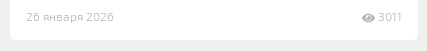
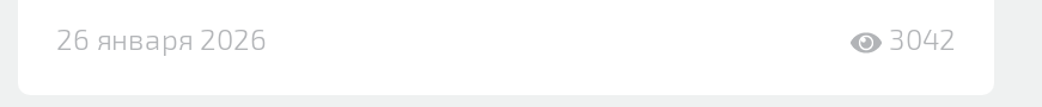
- 3011
+ 3042
